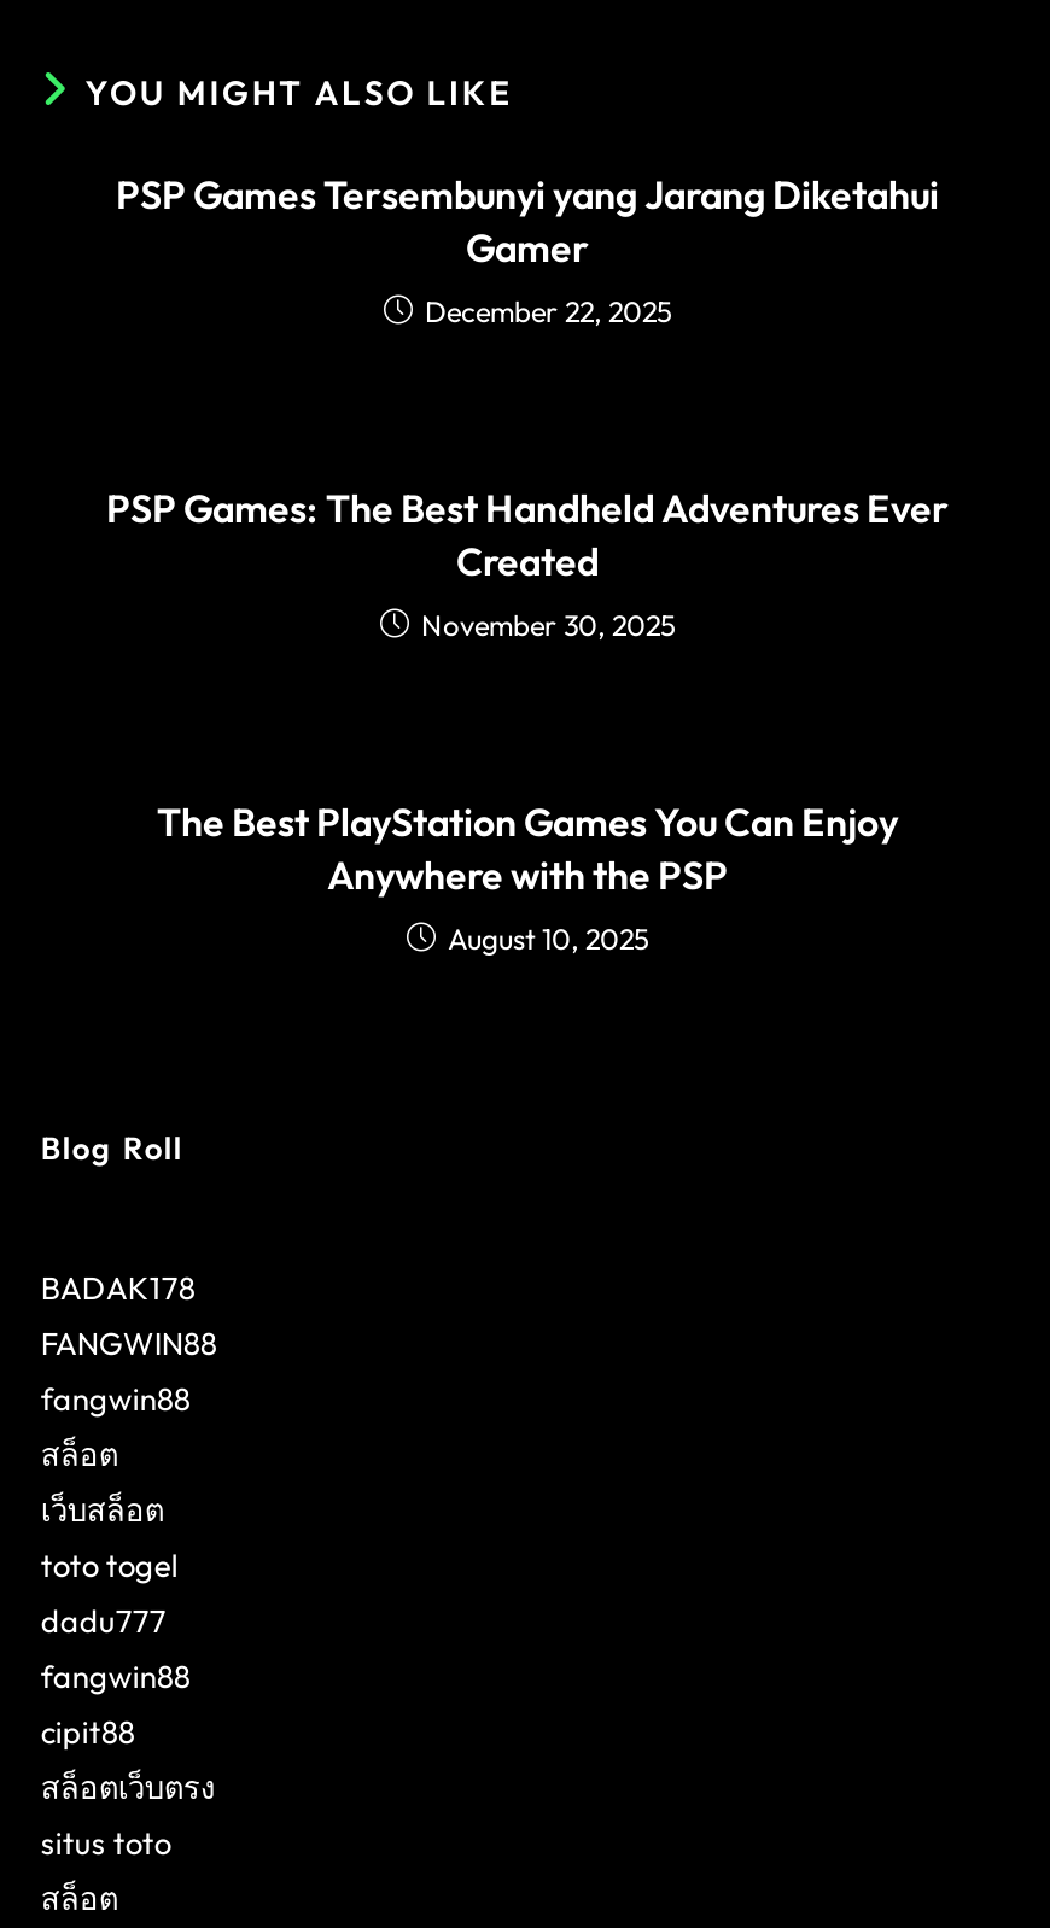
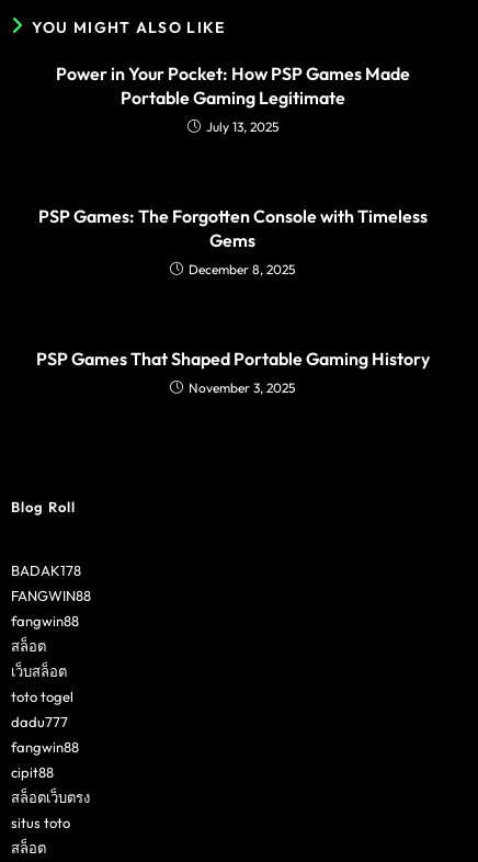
- PSP Games Tersembunyi yang Jarang Diketahui
- Gamer
- December 22, 2025
+ Power in Your Pocket: How PSP Games Made
+ Portable Gaming Legitimate
+ July 13, 2025

- PSP Games: The Best Handheld Adventures Ever
- Created
- November 30, 2025
+ PSP Games: The Forgotten Console with Timeless
+ Gems
+ December 8, 2025

- The Best PlayStation Games You Can Enjoy
- Anywhere with the PSP
- August 10, 2025
+ PSP Games That Shaped Portable Gaming History
+ November 3, 2025
